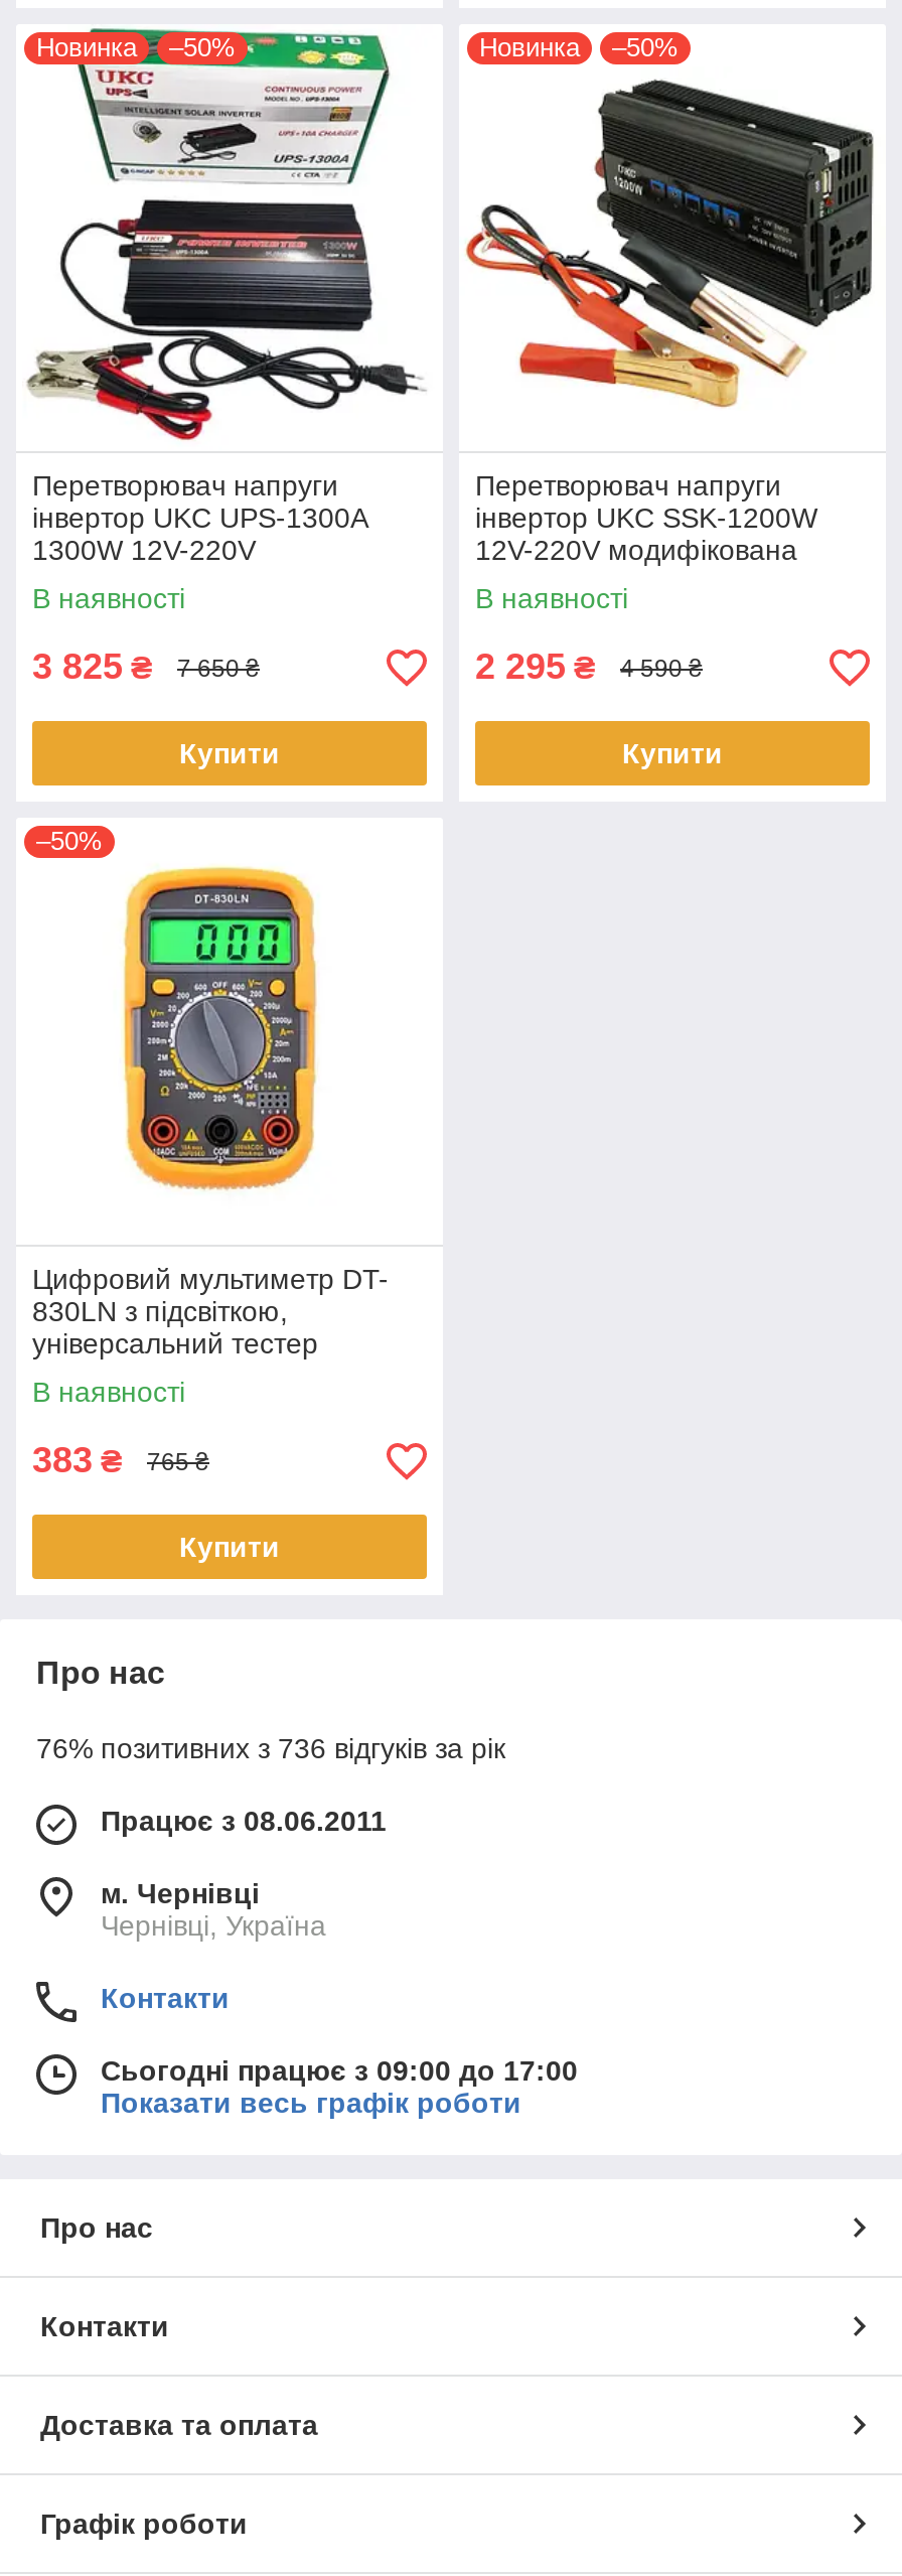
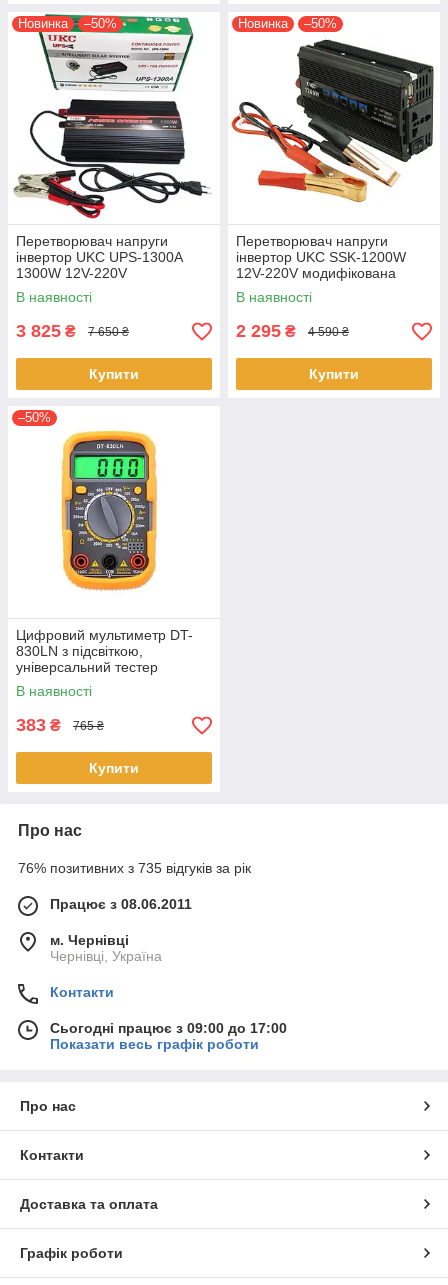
- 76% позитивних з 736 відгуків за рік
+ 76% позитивних з 735 відгуків за рік
